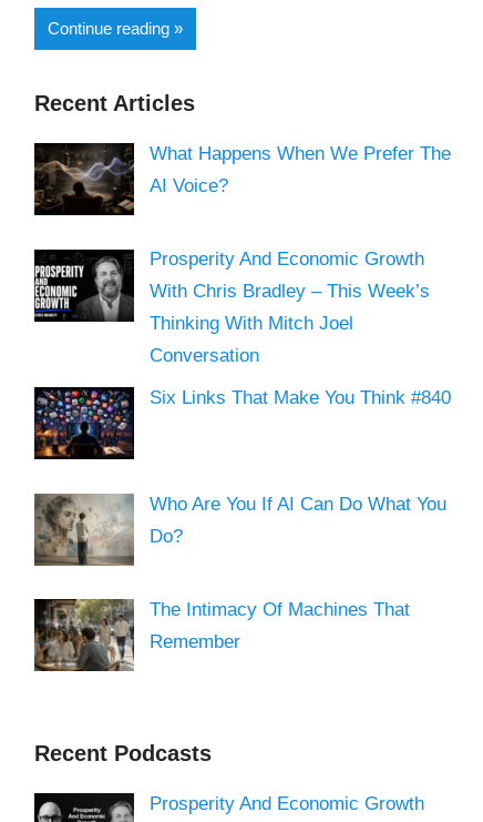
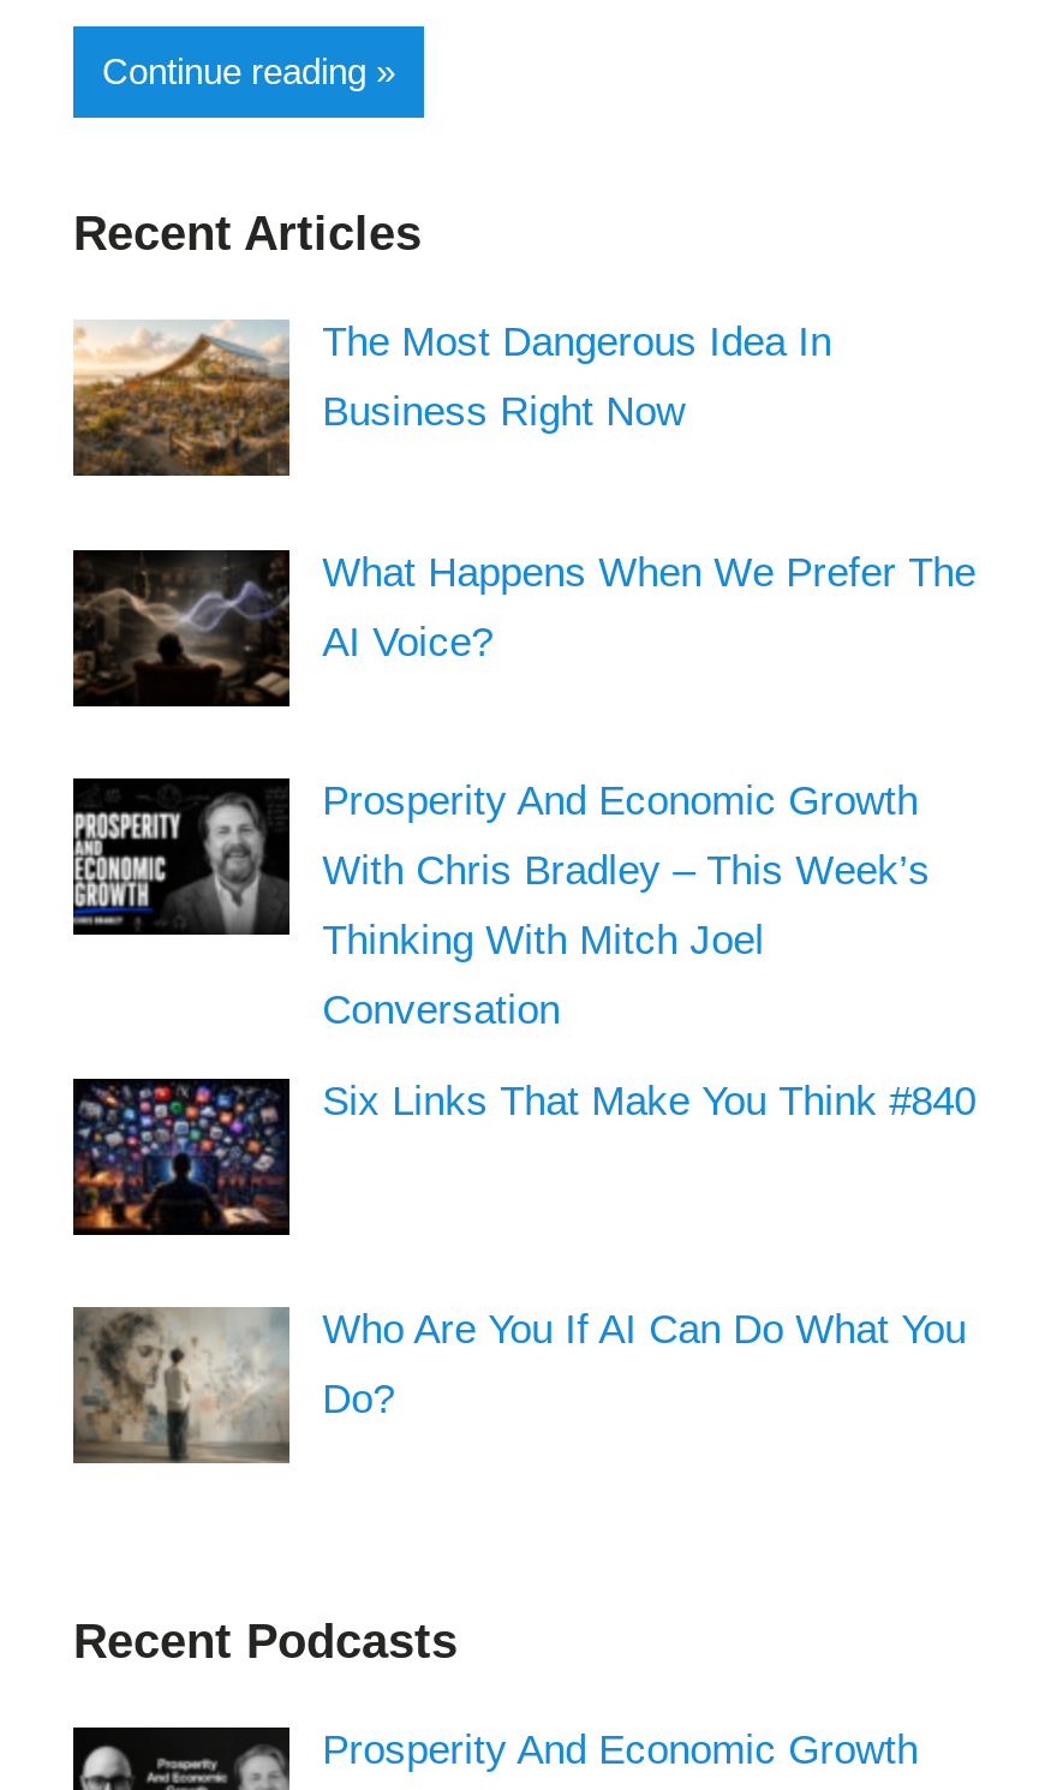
+ [image]
+ The Most Dangerous Idea In
+ Business Right Now

moved down: [image] | What Happens When We Prefer The | AI Voice? | ... | Who Are You If AI Can Do What You | Do?

- [image]
- The Intimacy Of Machines That
- Remember
